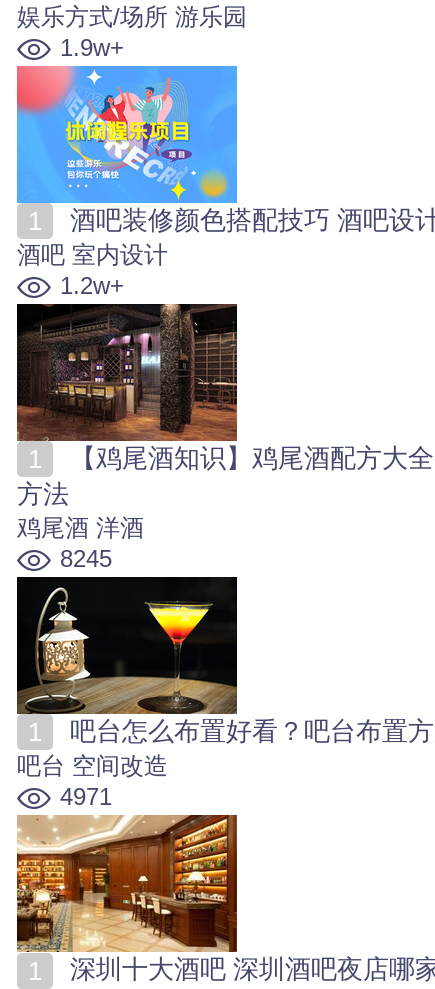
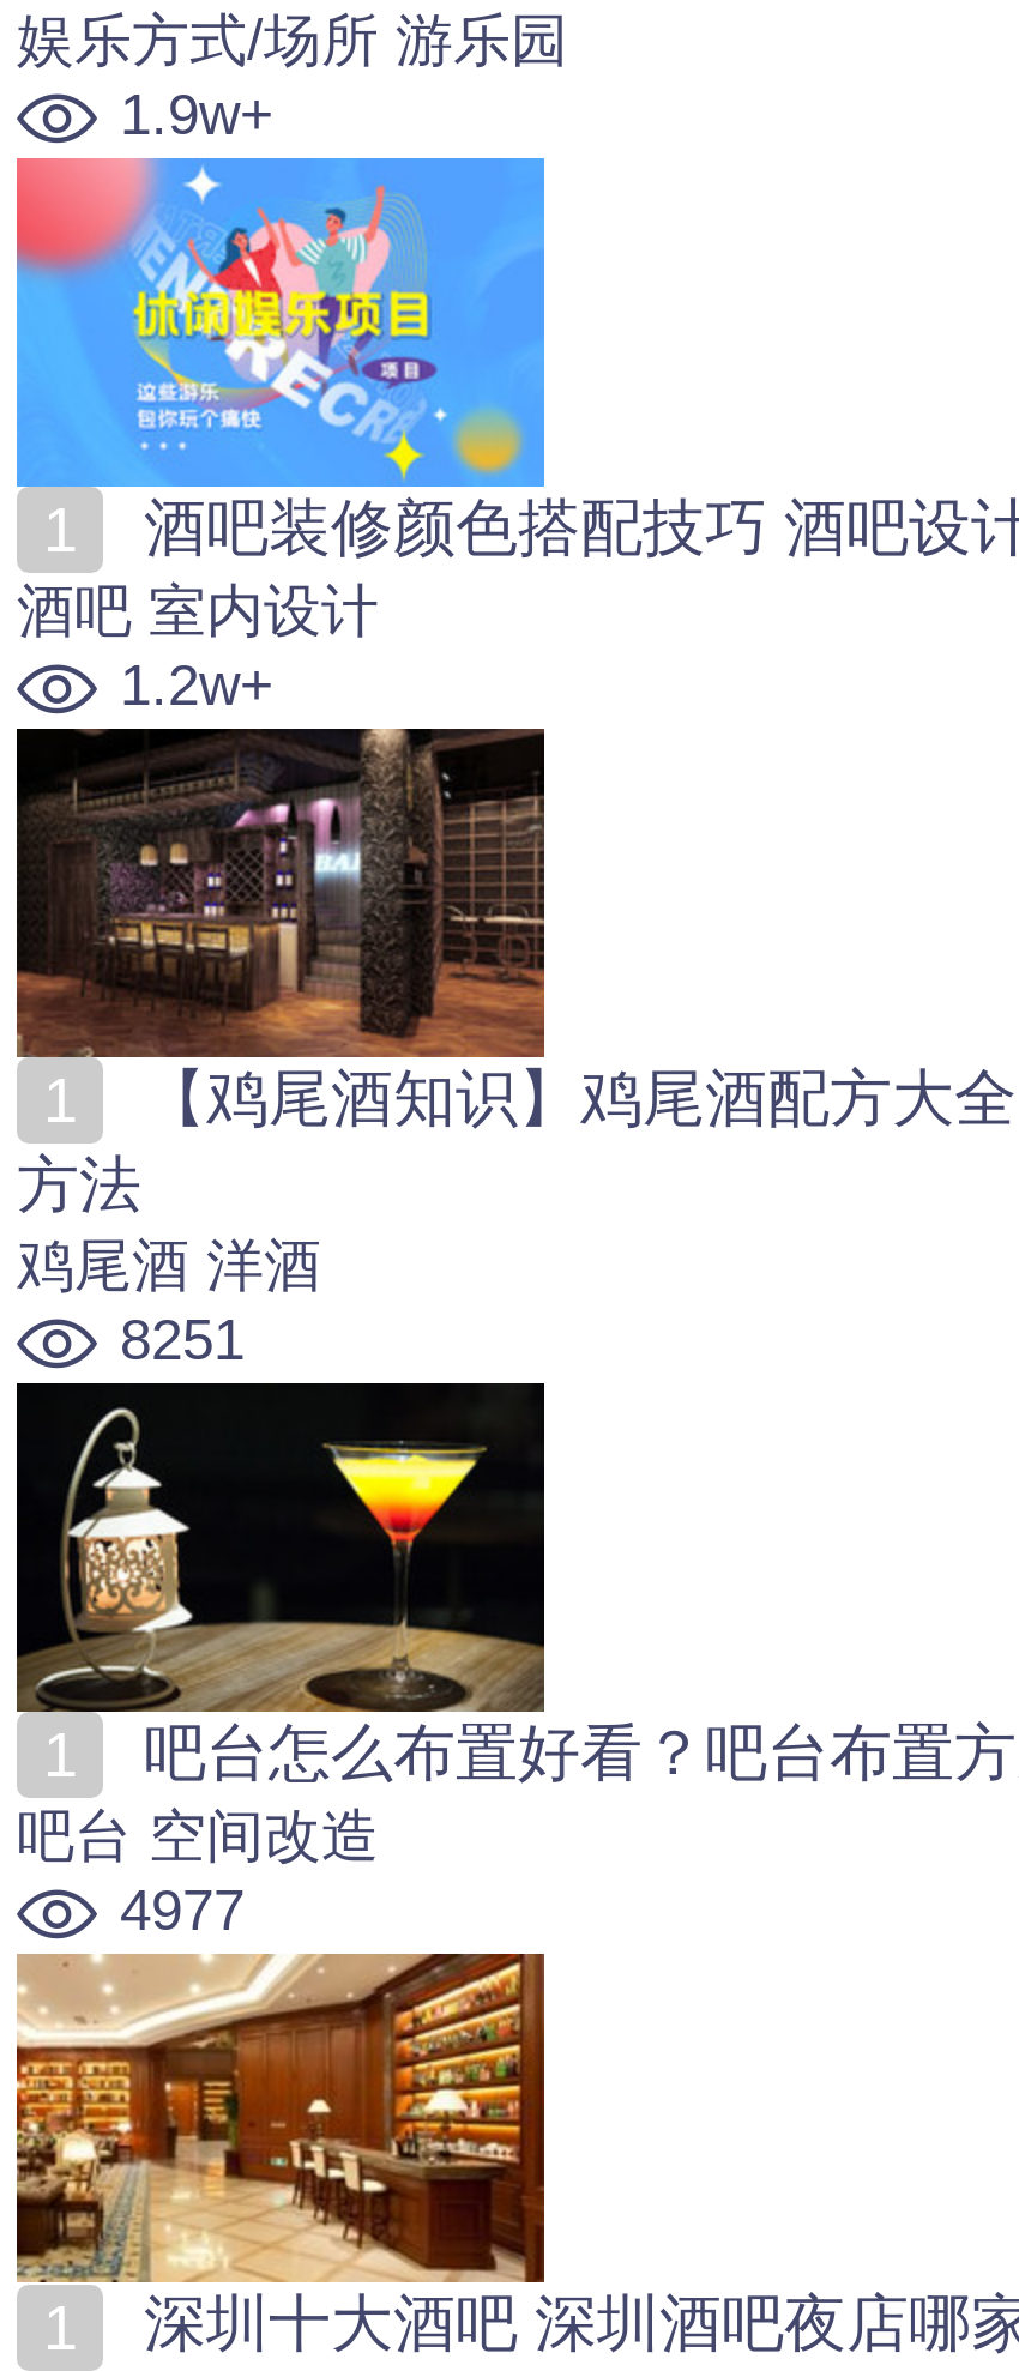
- 8245
+ 8251

- 4971
+ 4977
